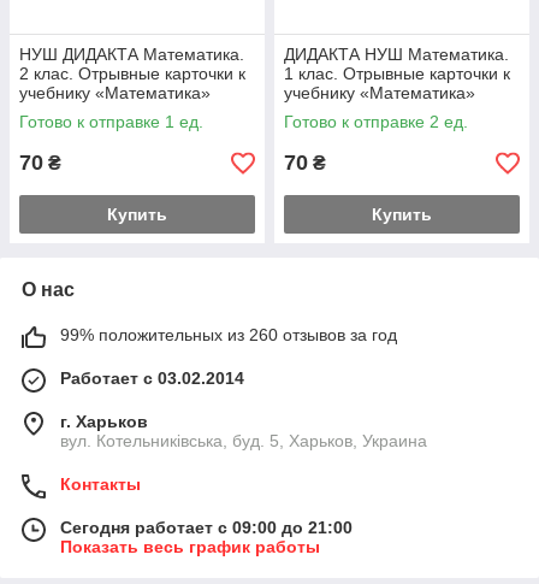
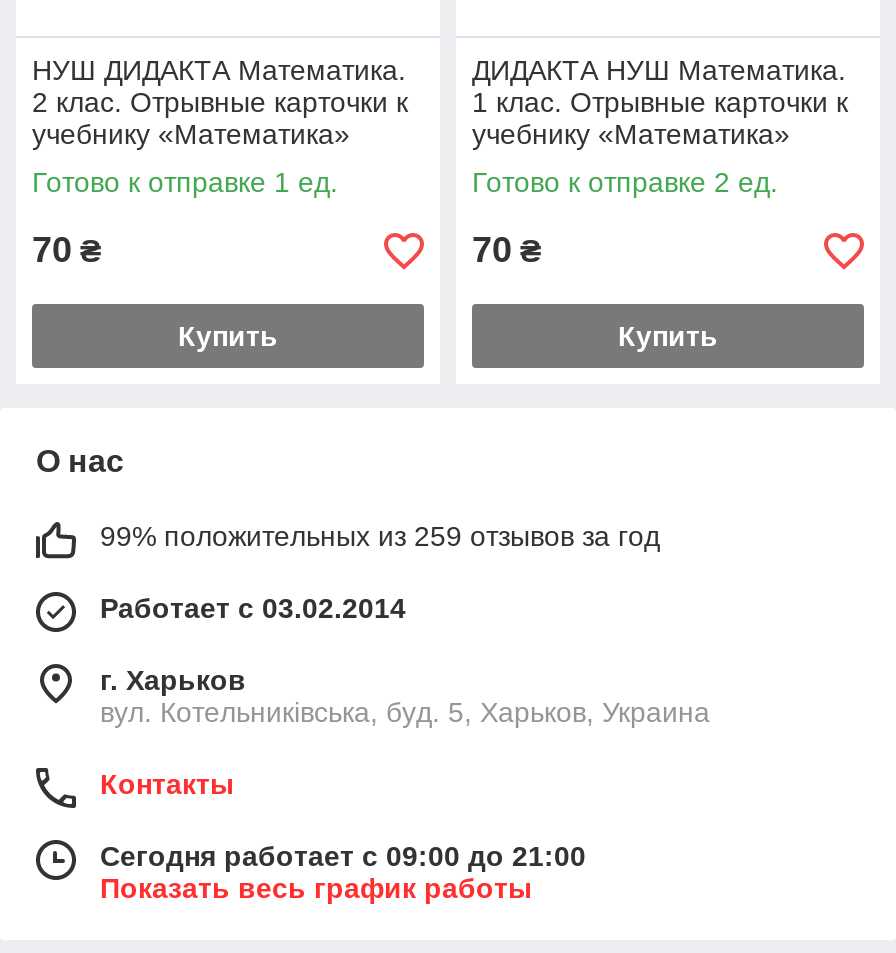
- 99% положительных из 260 отзывов за год
+ 99% положительных из 259 отзывов за год
